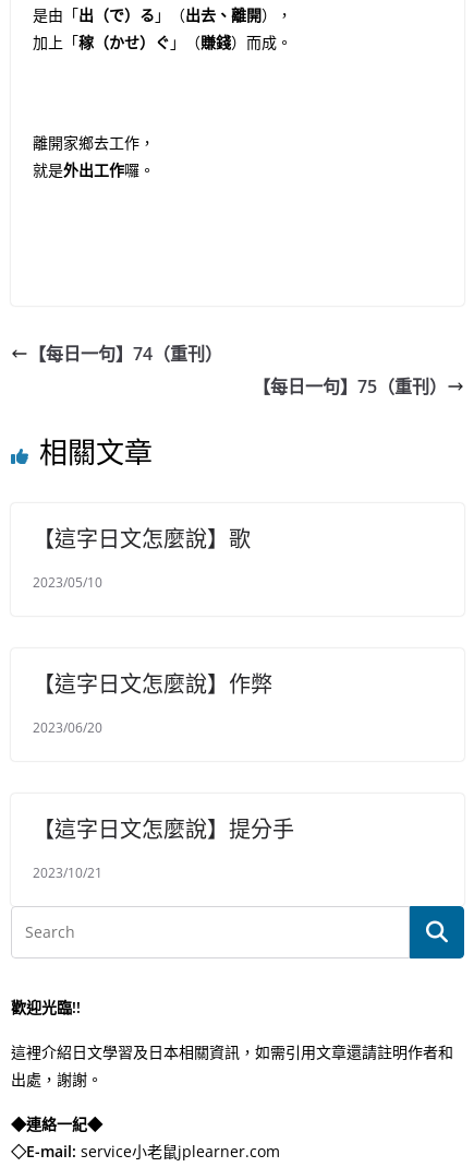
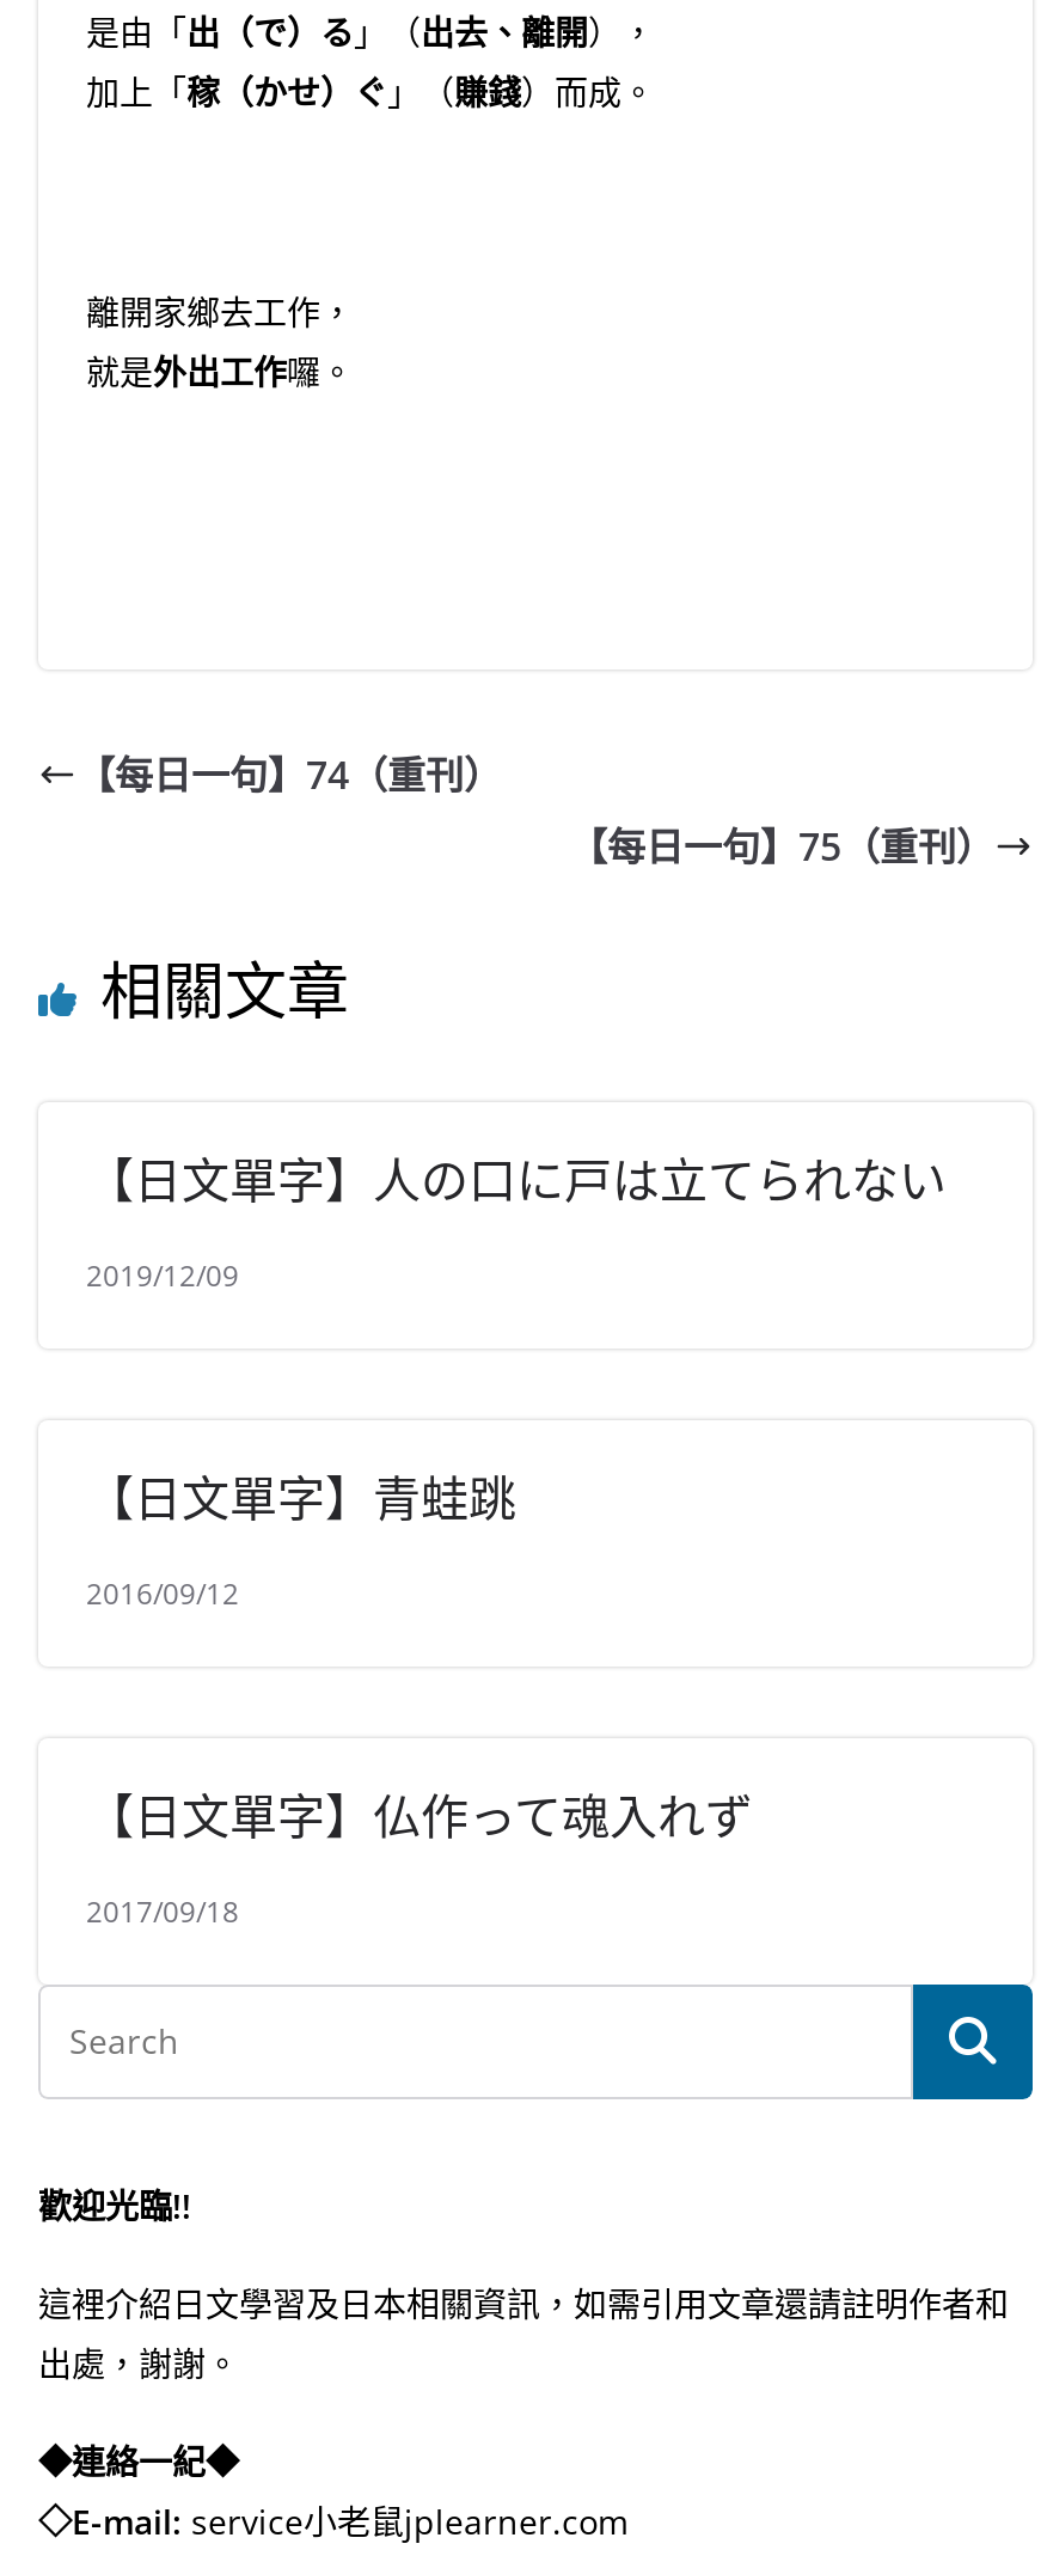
- 【這字日文怎麼說】歌
+ 【日文單字】人の口に戸は立てられない

- 2023/05/10
+ 2019/12/09

- 【這字日文怎麼說】作弊
+ 【日文單字】青蛙跳

- 2023/06/20
+ 2016/09/12

- 【這字日文怎麼說】提分手
+ 【日文單字】仏作って魂入れず

- 2023/10/21
+ 2017/09/18
